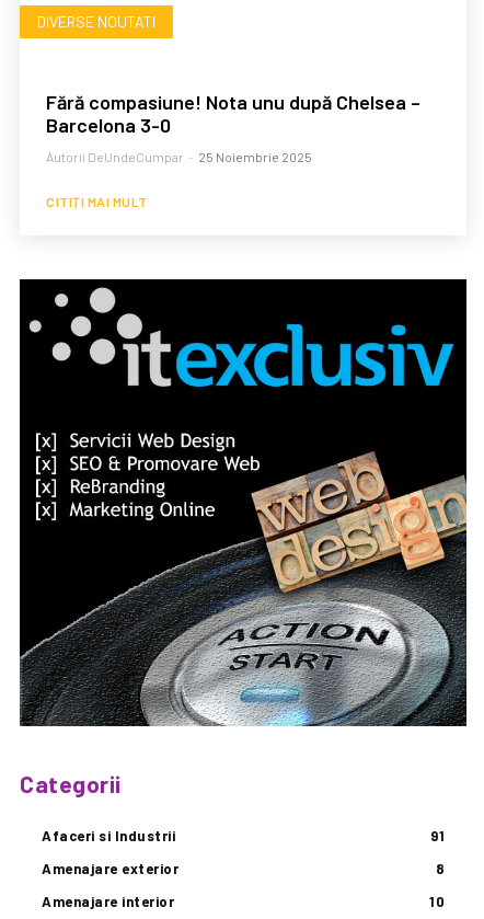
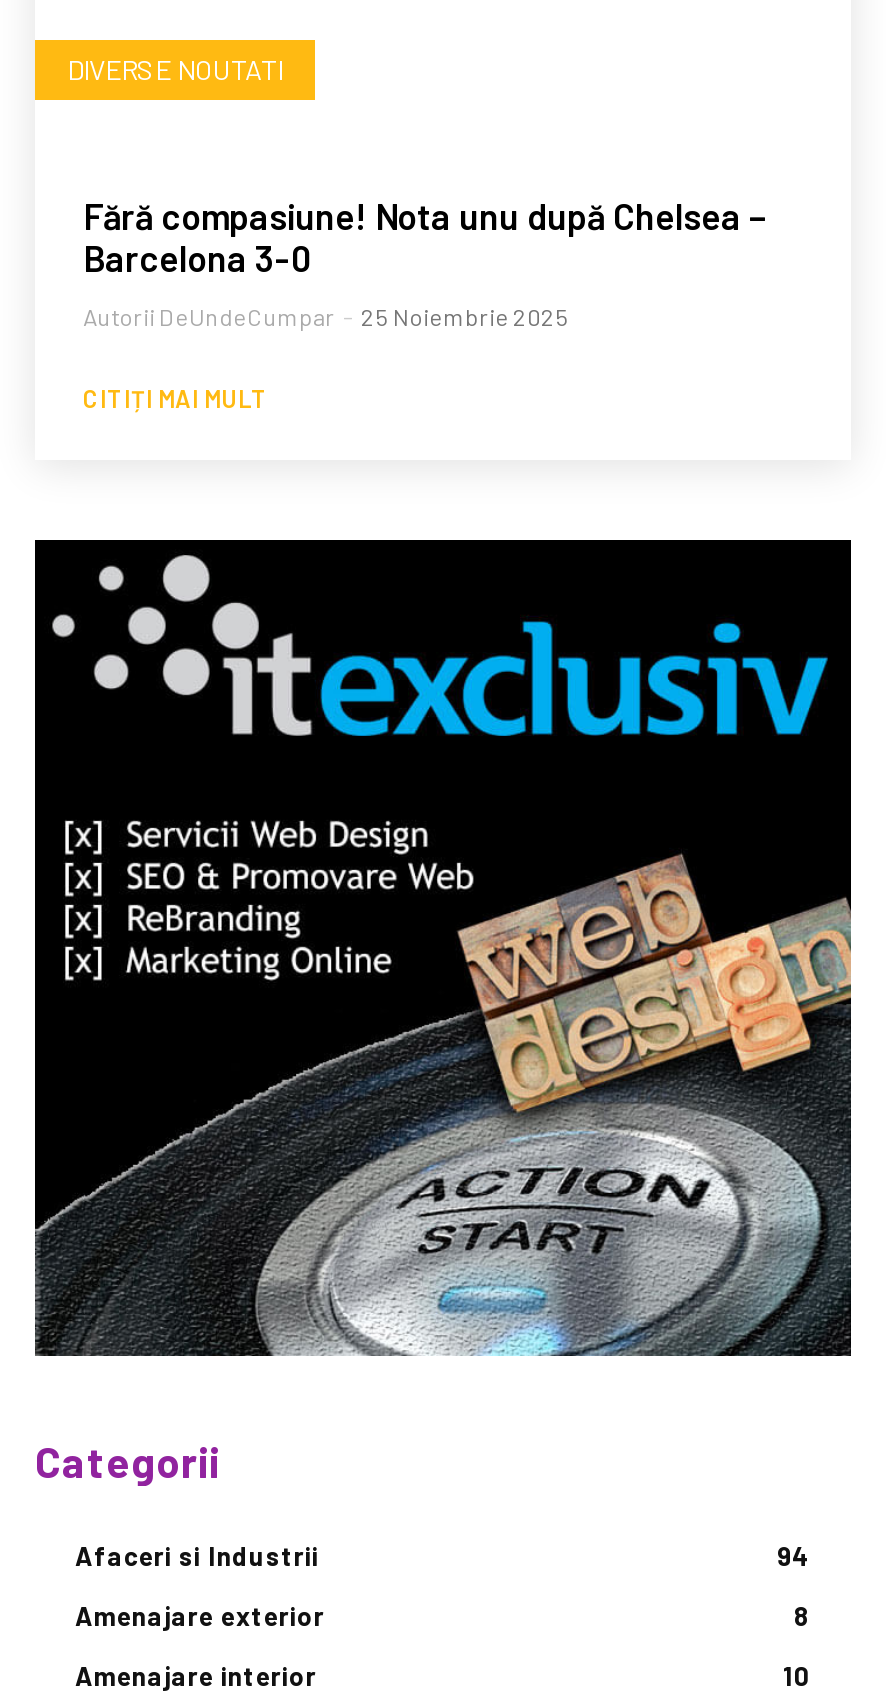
- 91
+ 94
